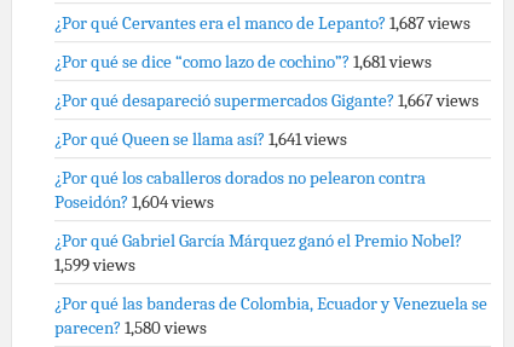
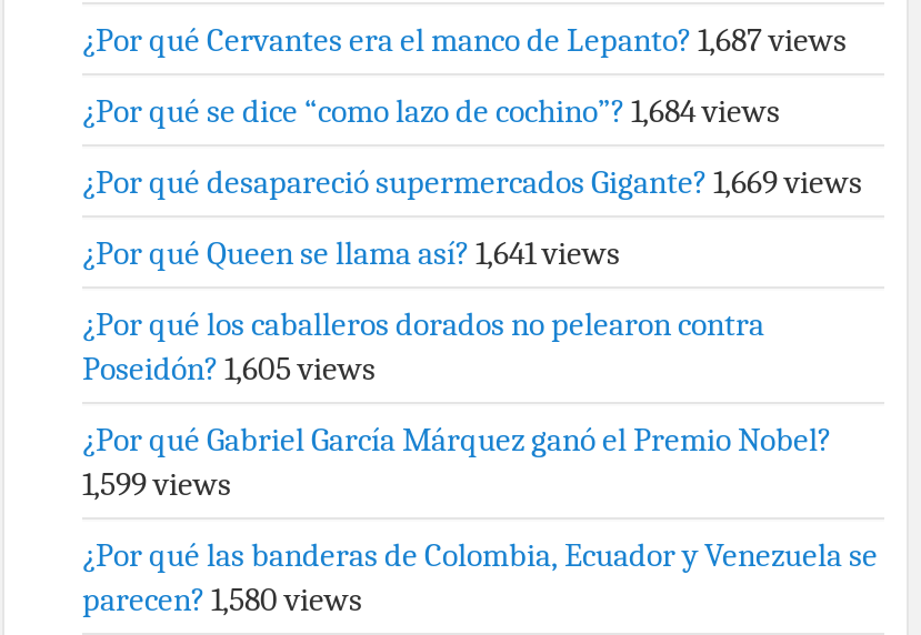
- ¿Por qué se dice “como lazo de cochino”? 1,681 views
+ ¿Por qué se dice “como lazo de cochino”? 1,684 views

- ¿Por qué desapareció supermercados Gigante? 1,667 views
+ ¿Por qué desapareció supermercados Gigante? 1,669 views

- Poseidón? 1,604 views
+ Poseidón? 1,605 views
